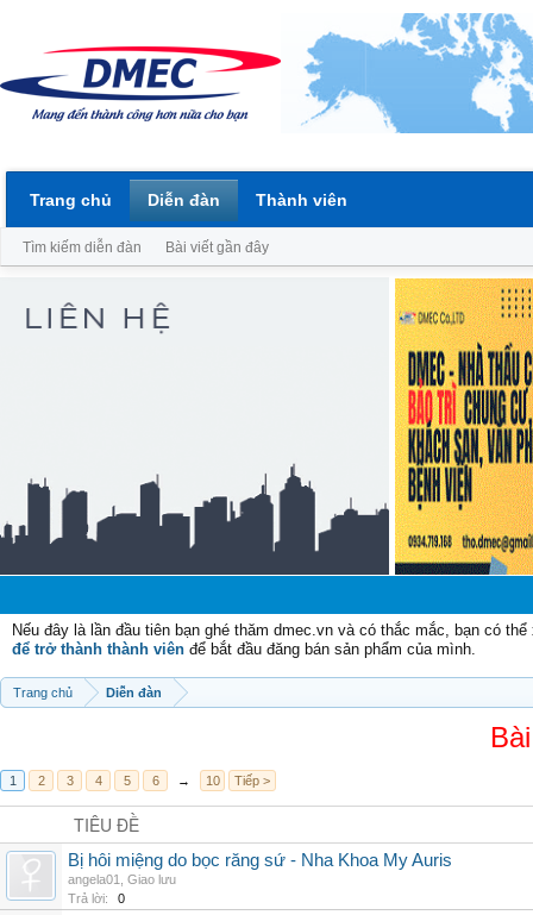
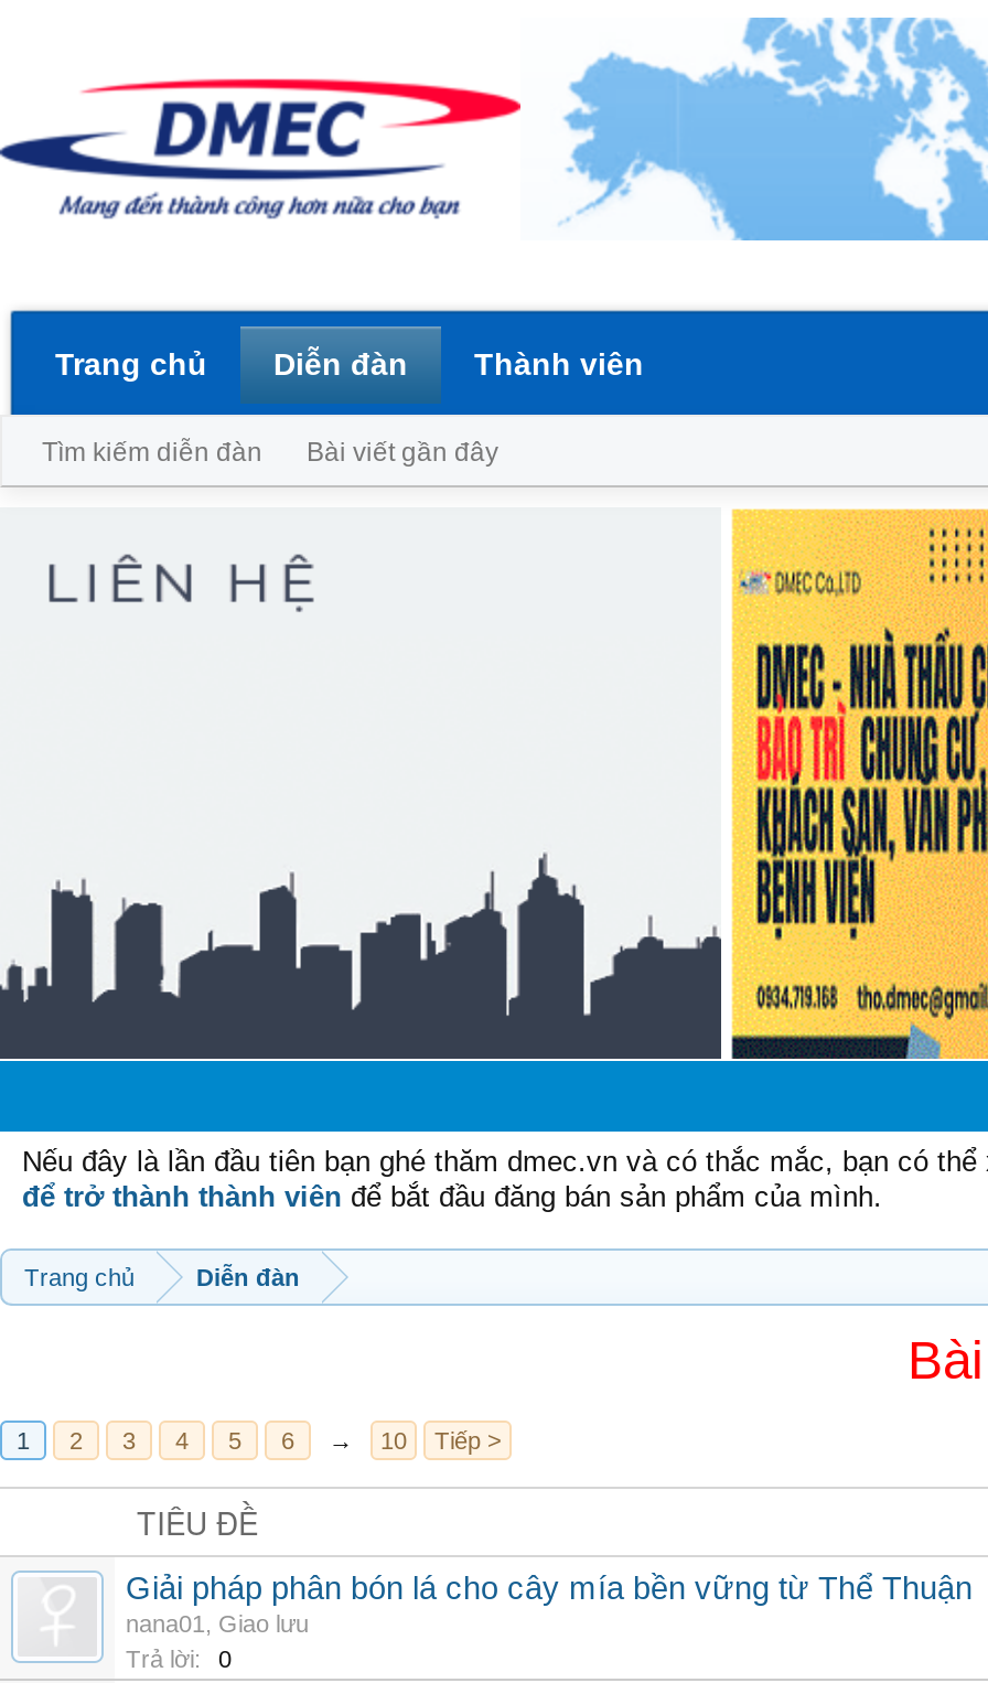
- Bị hôi miệng do bọc răng sứ - Nha Khoa My Auris
- angela01, Giao lưu
+ Giải pháp phân bón lá cho cây mía bền vững từ Thể Thuận
+ nana01, Giao lưu
